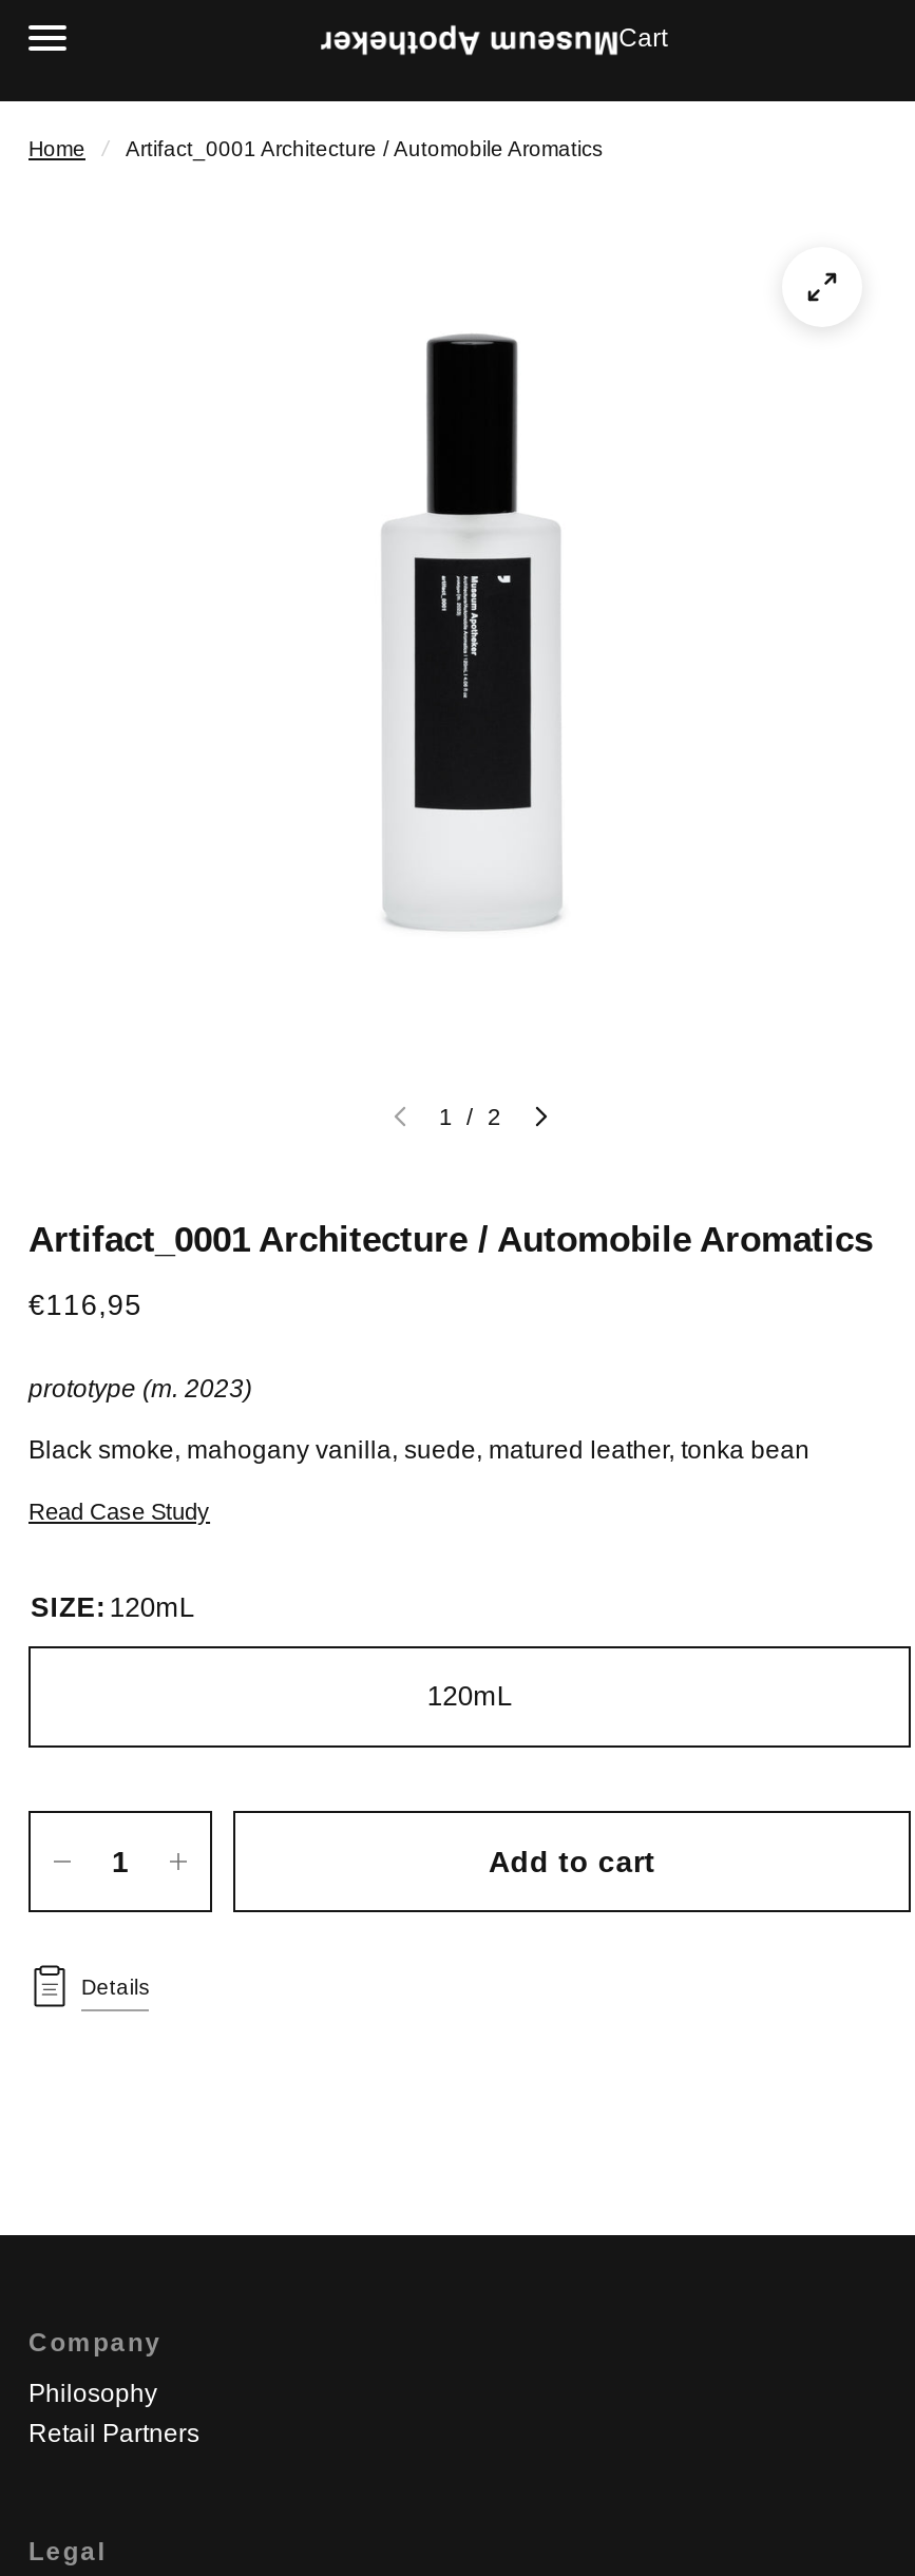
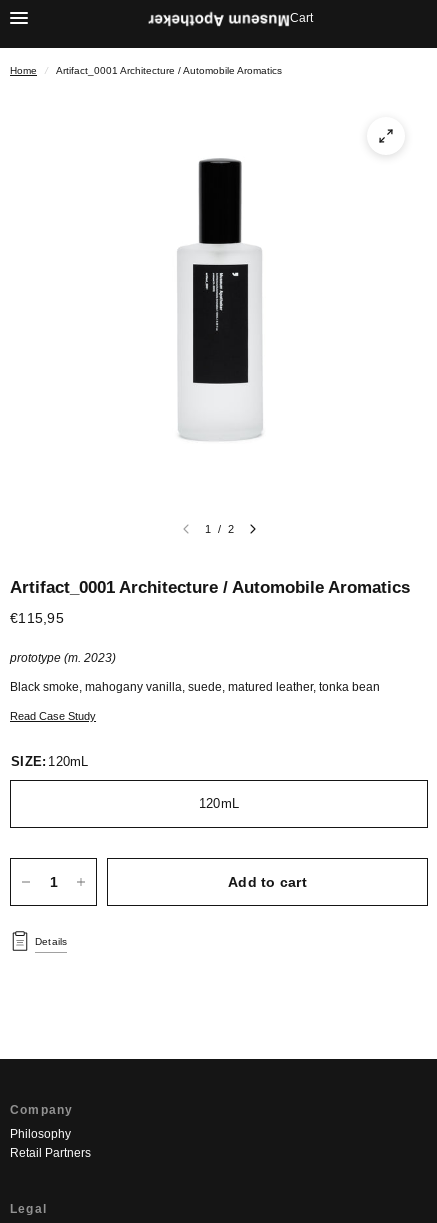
- €116,95
+ €115,95
